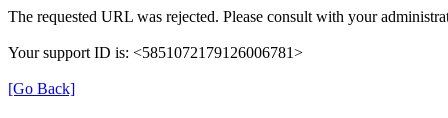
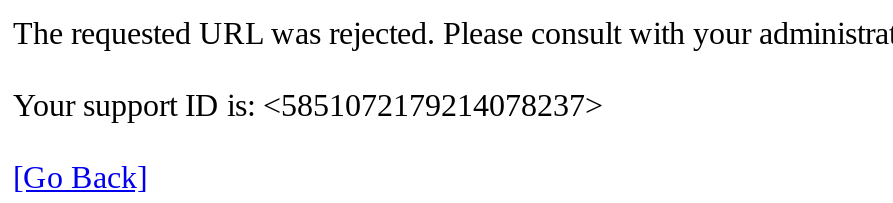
- Your support ID is: <5851072179126006781>
+ Your support ID is: <5851072179214078237>
